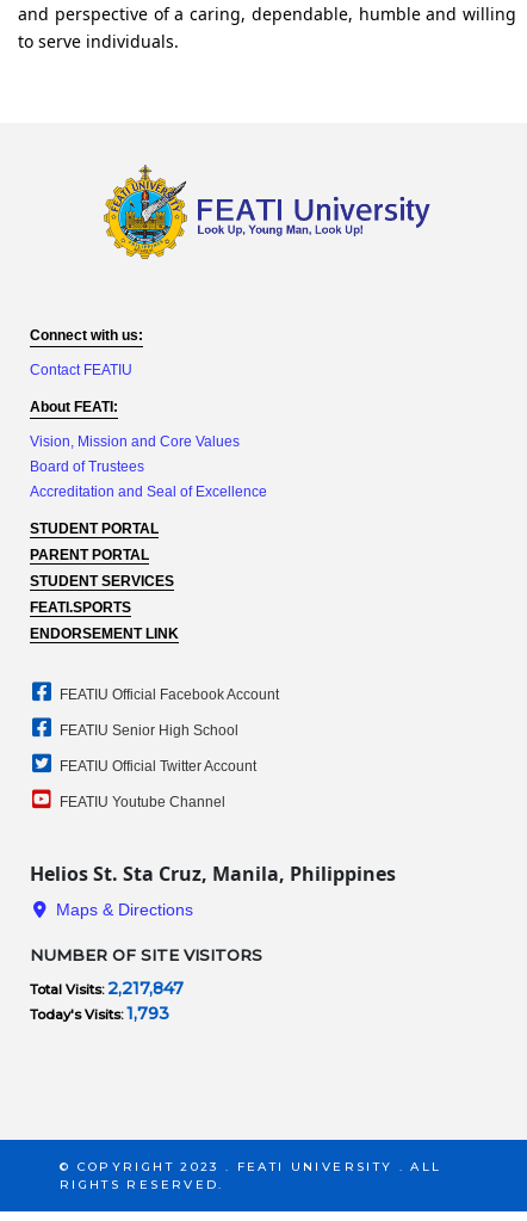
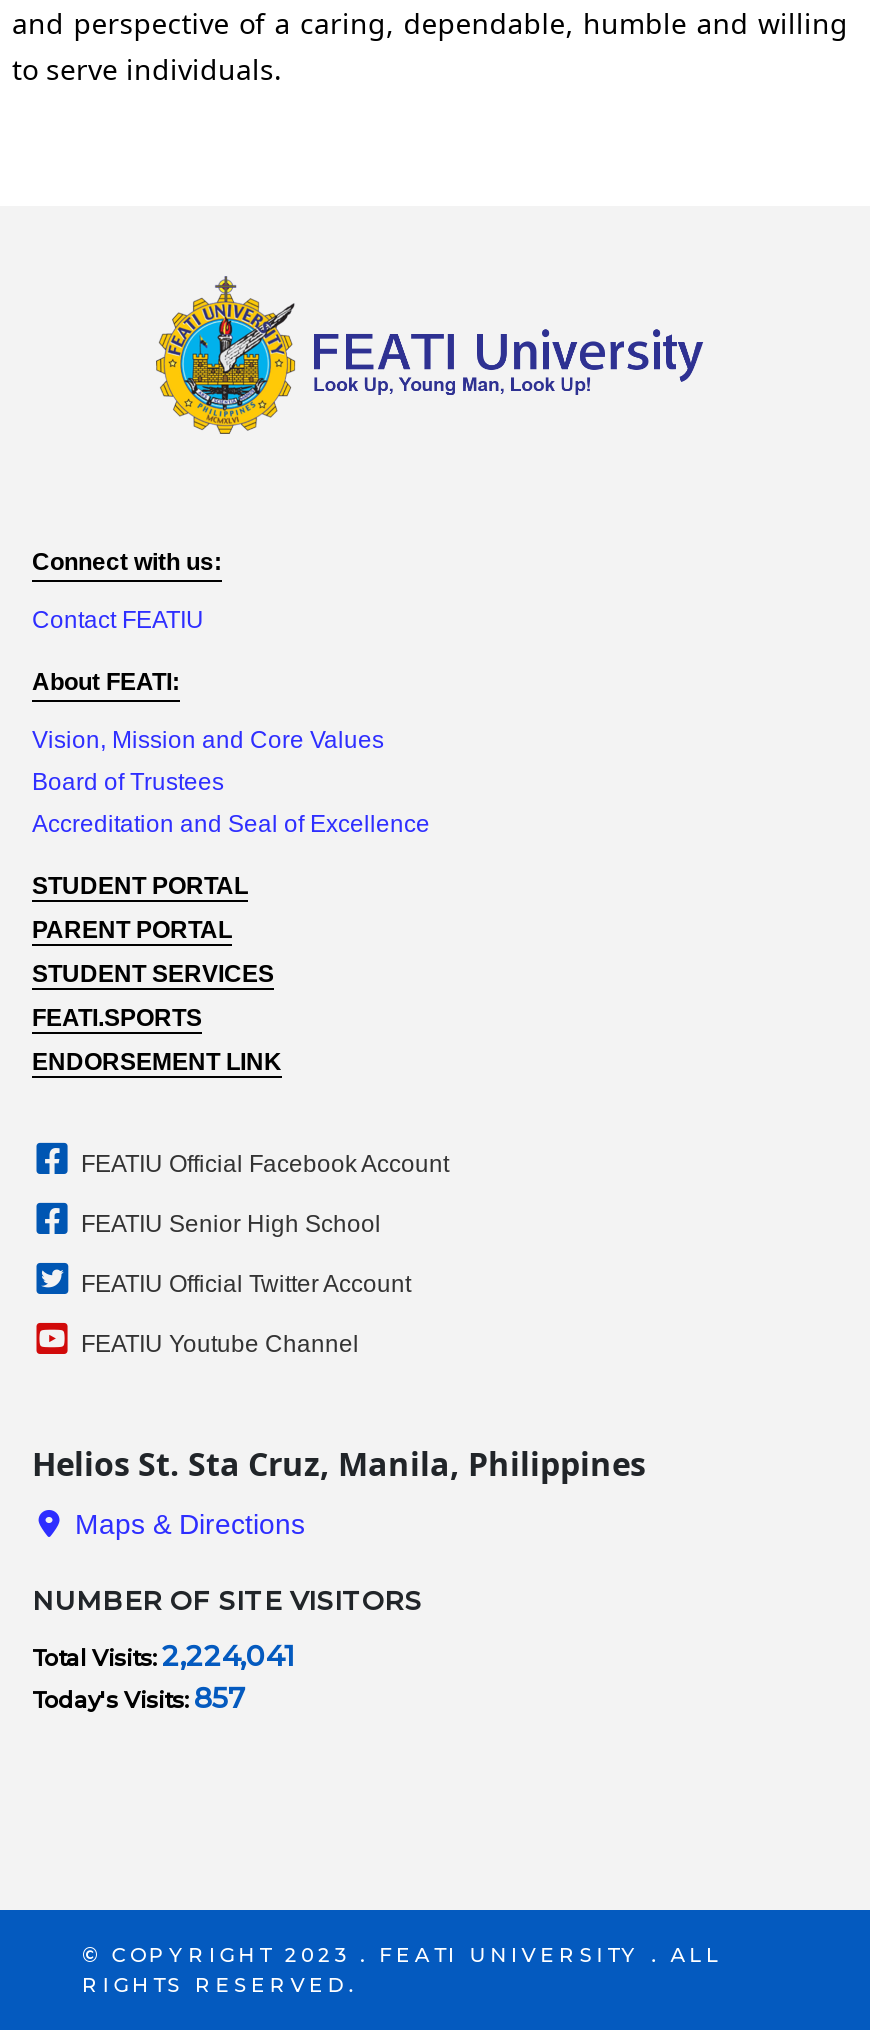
- Total Visits:2,217,847
+ Total Visits:2,224,041

- Today's Visits:1,793
+ Today's Visits:857
